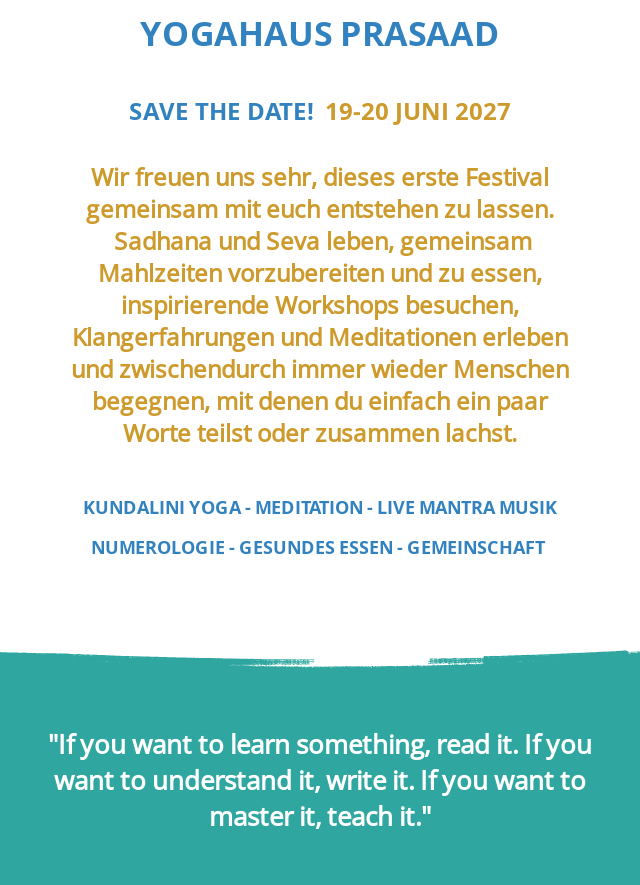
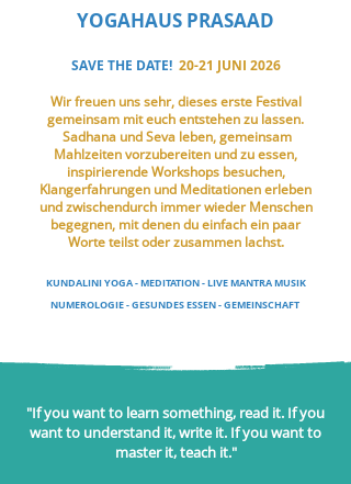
- SAVE THE DATE! 19-20 JUNI 2027
+ SAVE THE DATE! 20-21 JUNI 2026
